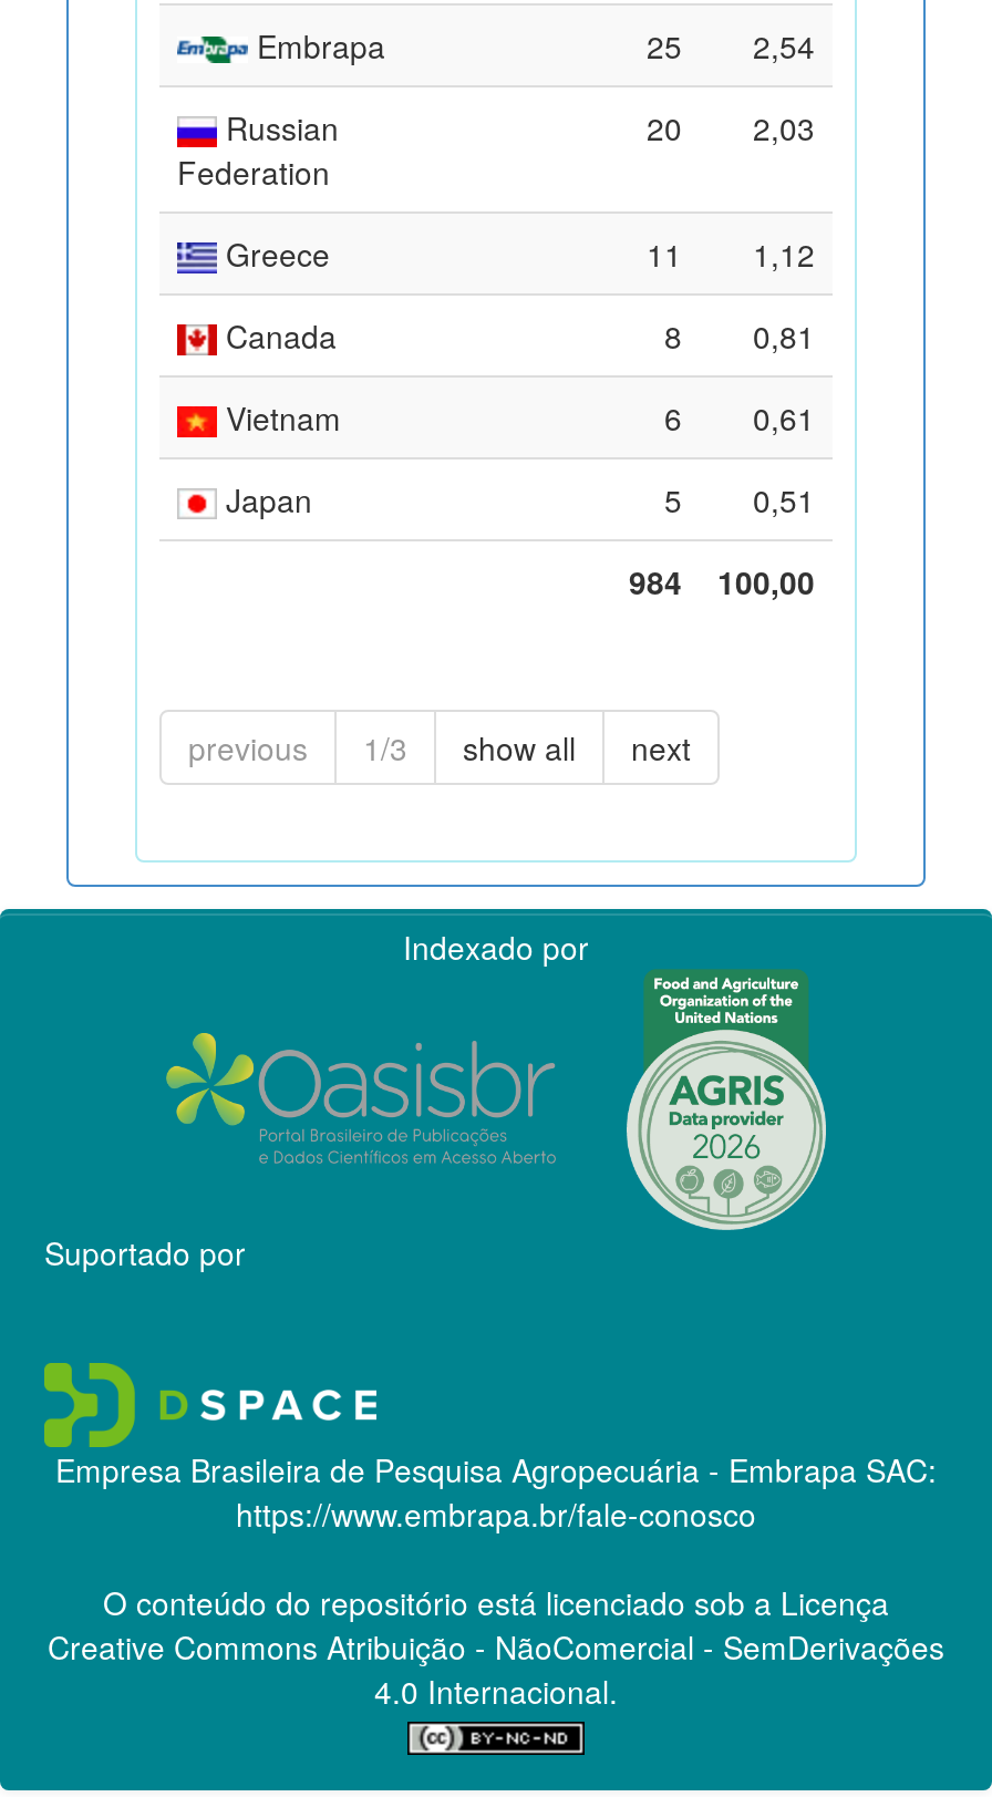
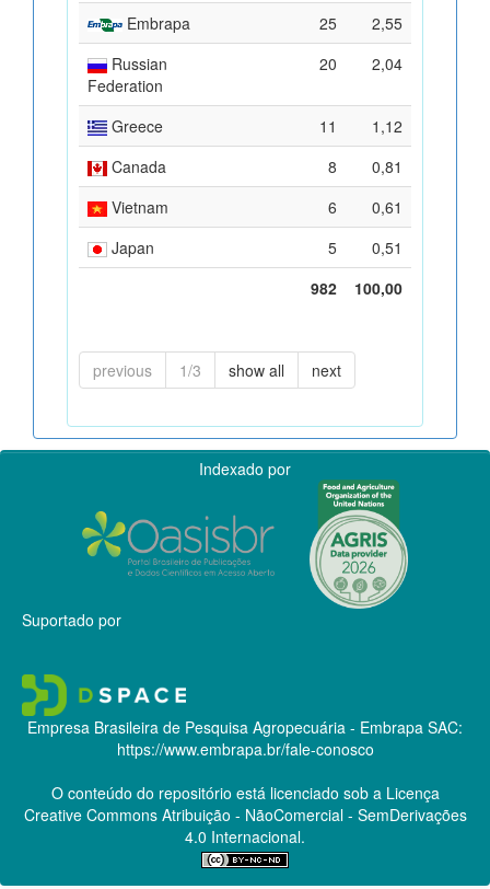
- 25 2,54
+ 25 2,55

- 20 2,03
+ 20 2,04

- 984 100,00
+ 982 100,00
